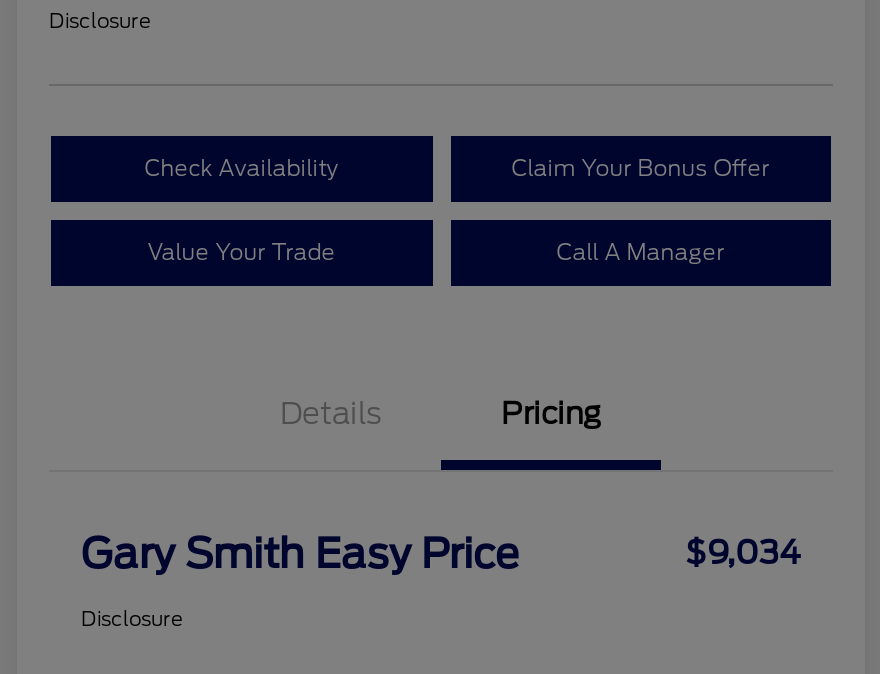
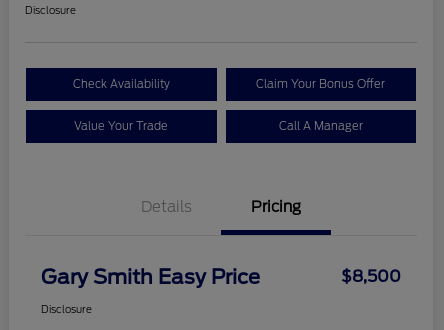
- $9,034
+ $8,500
